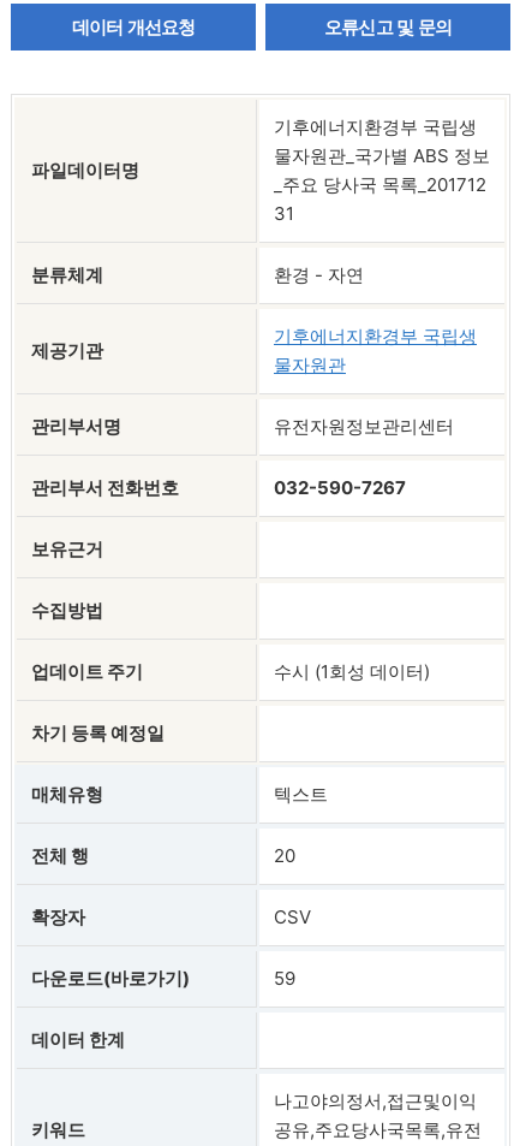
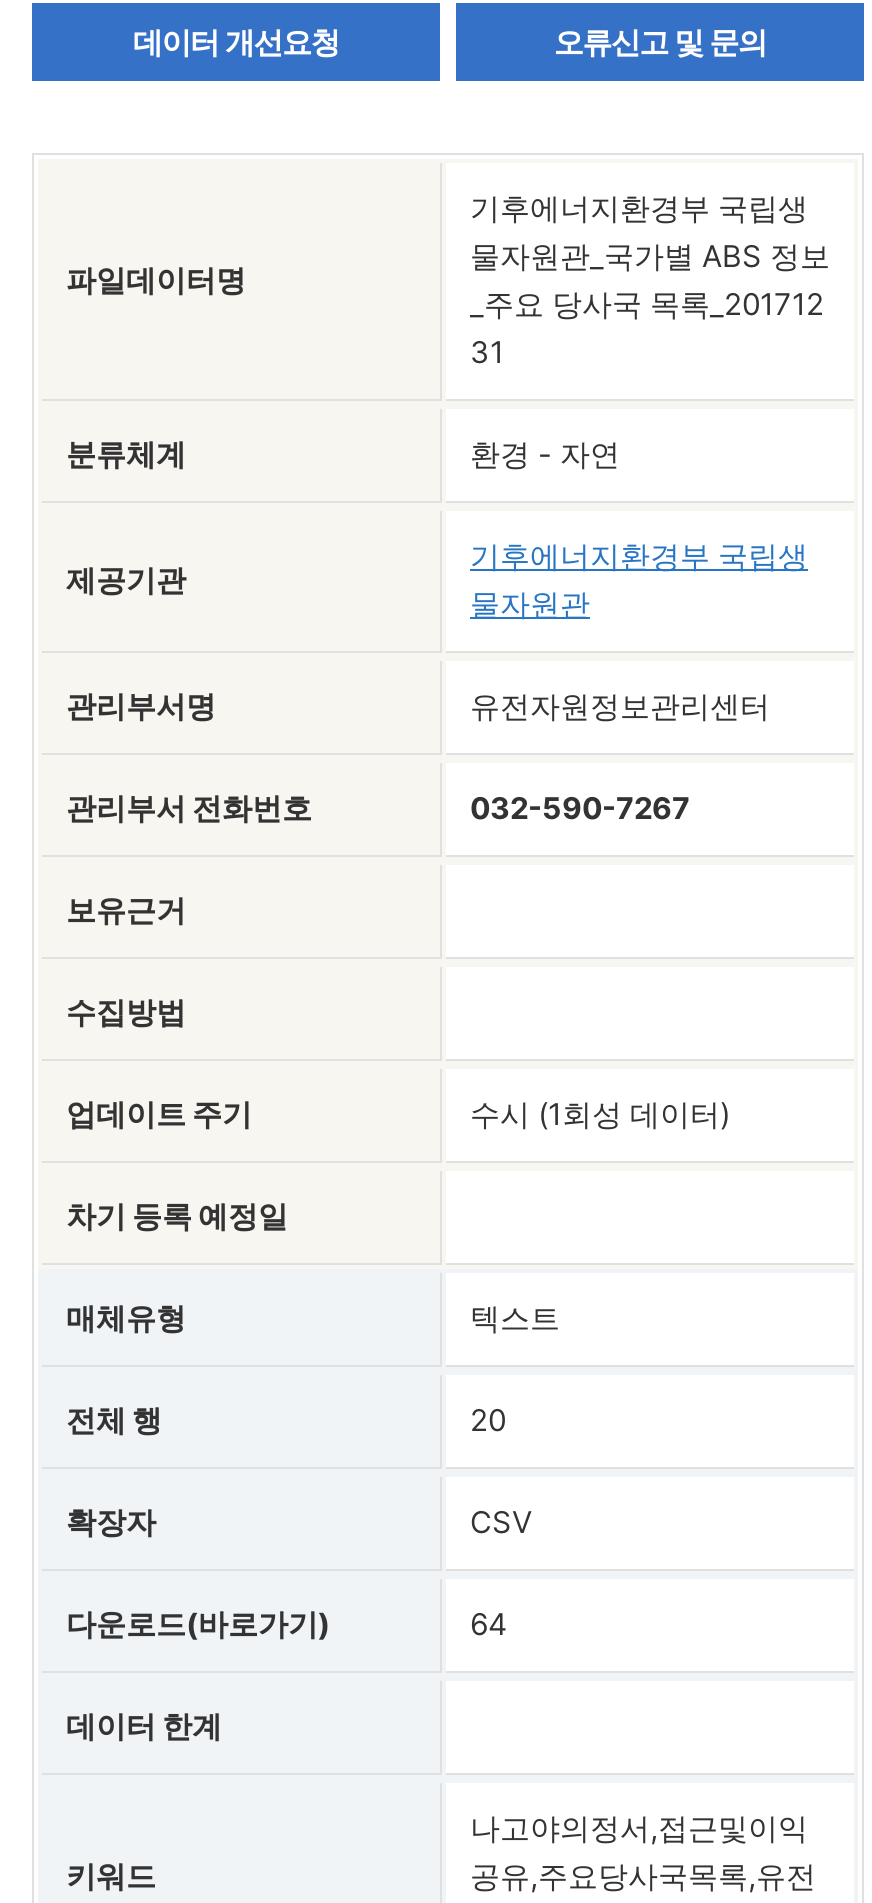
- 59
+ 64
